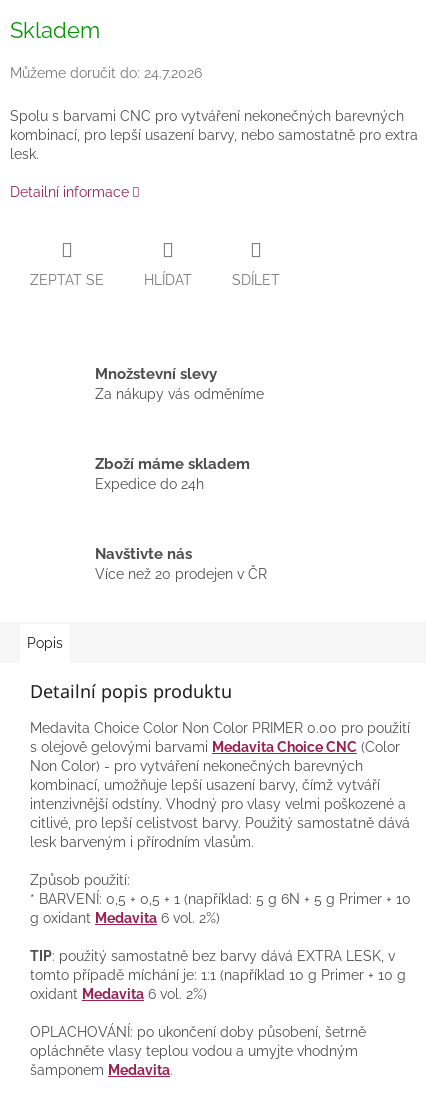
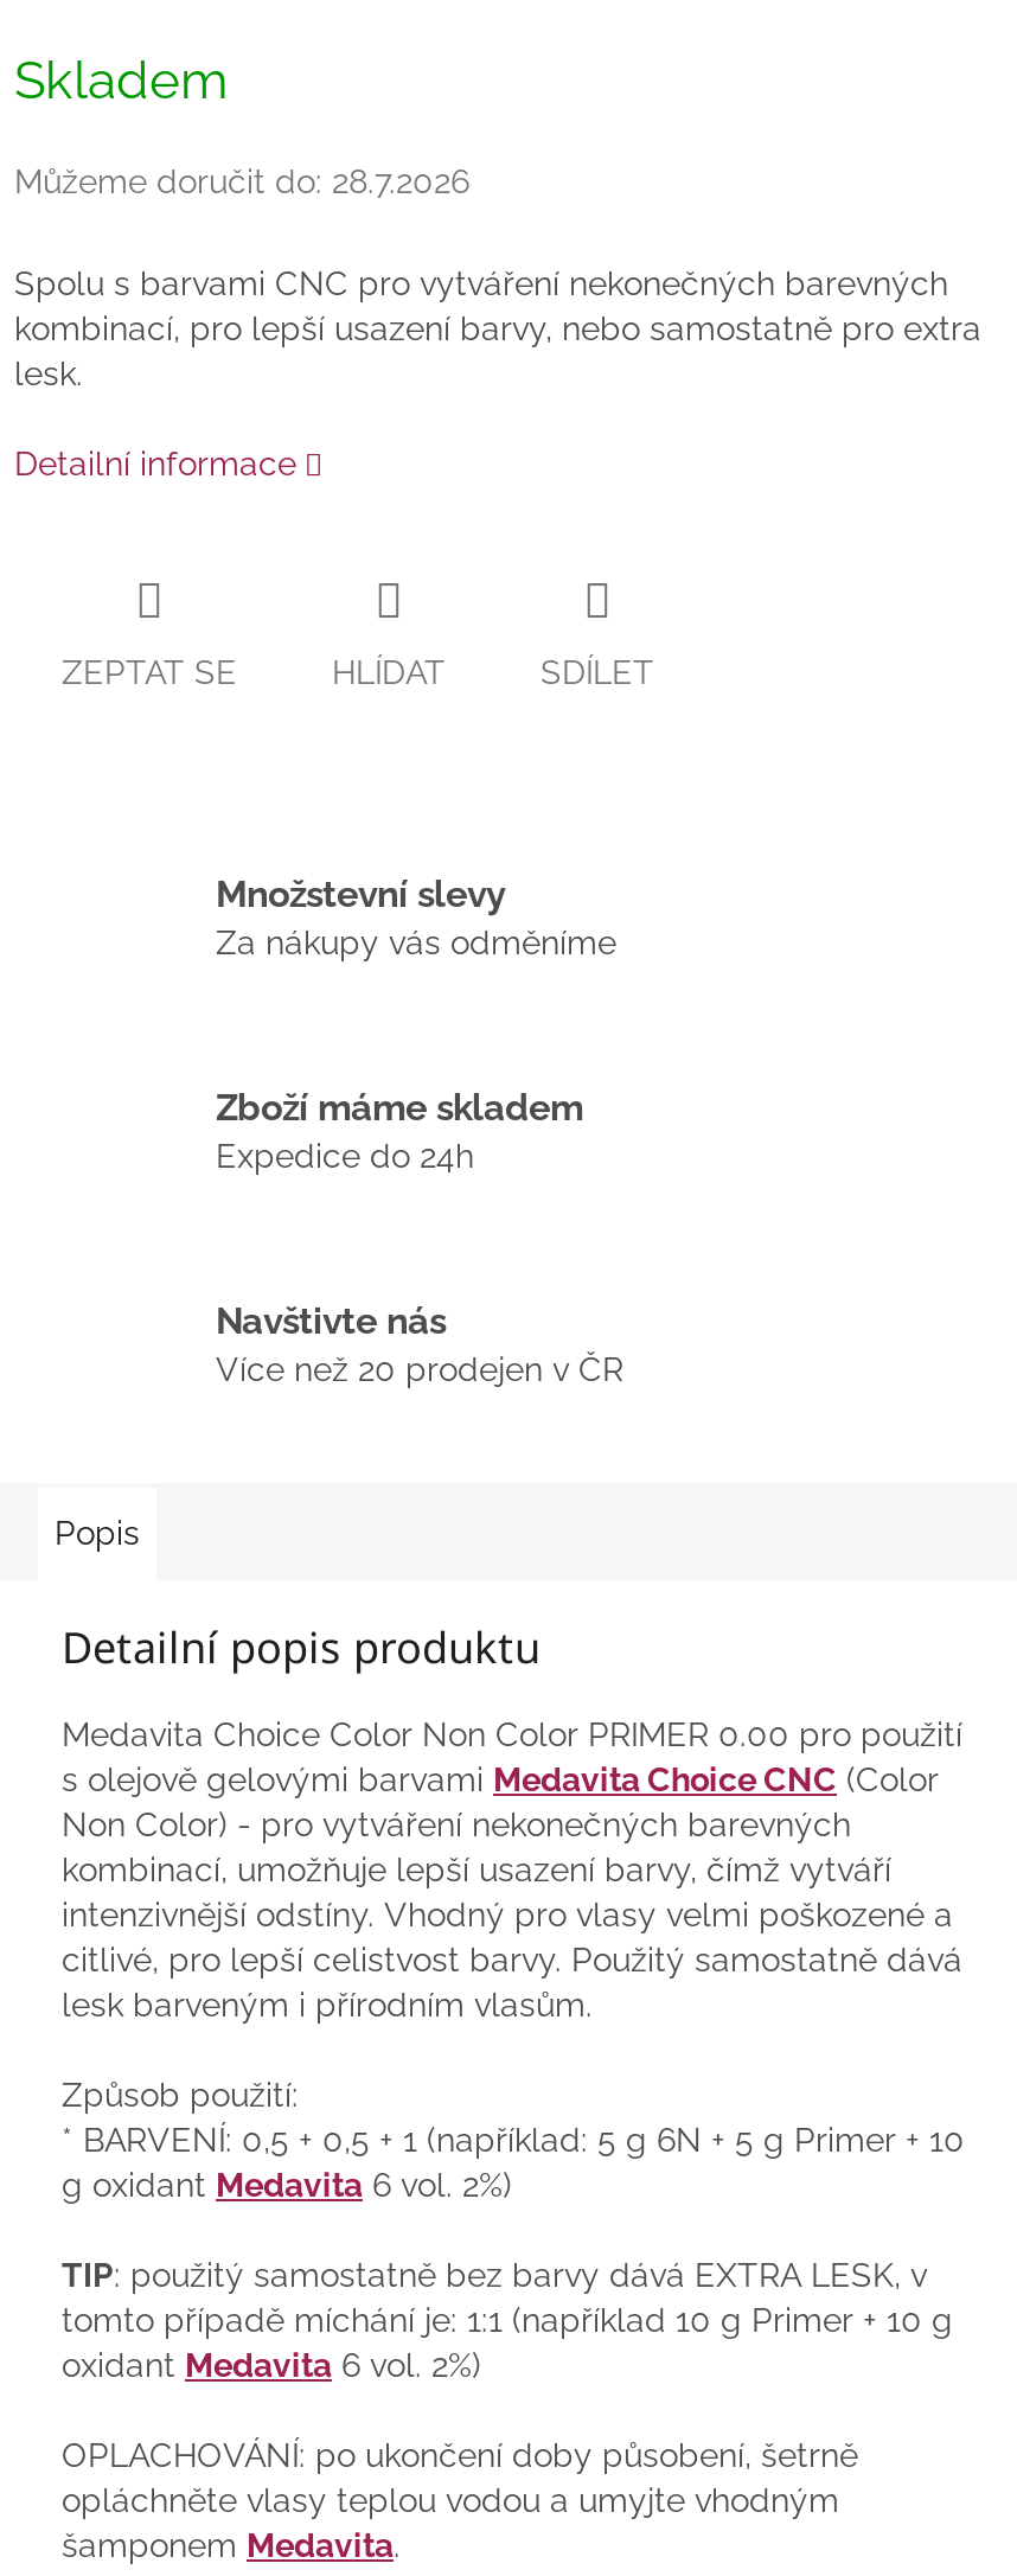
- Můžeme doručit do: 24.7.2026
+ Můžeme doručit do: 28.7.2026
